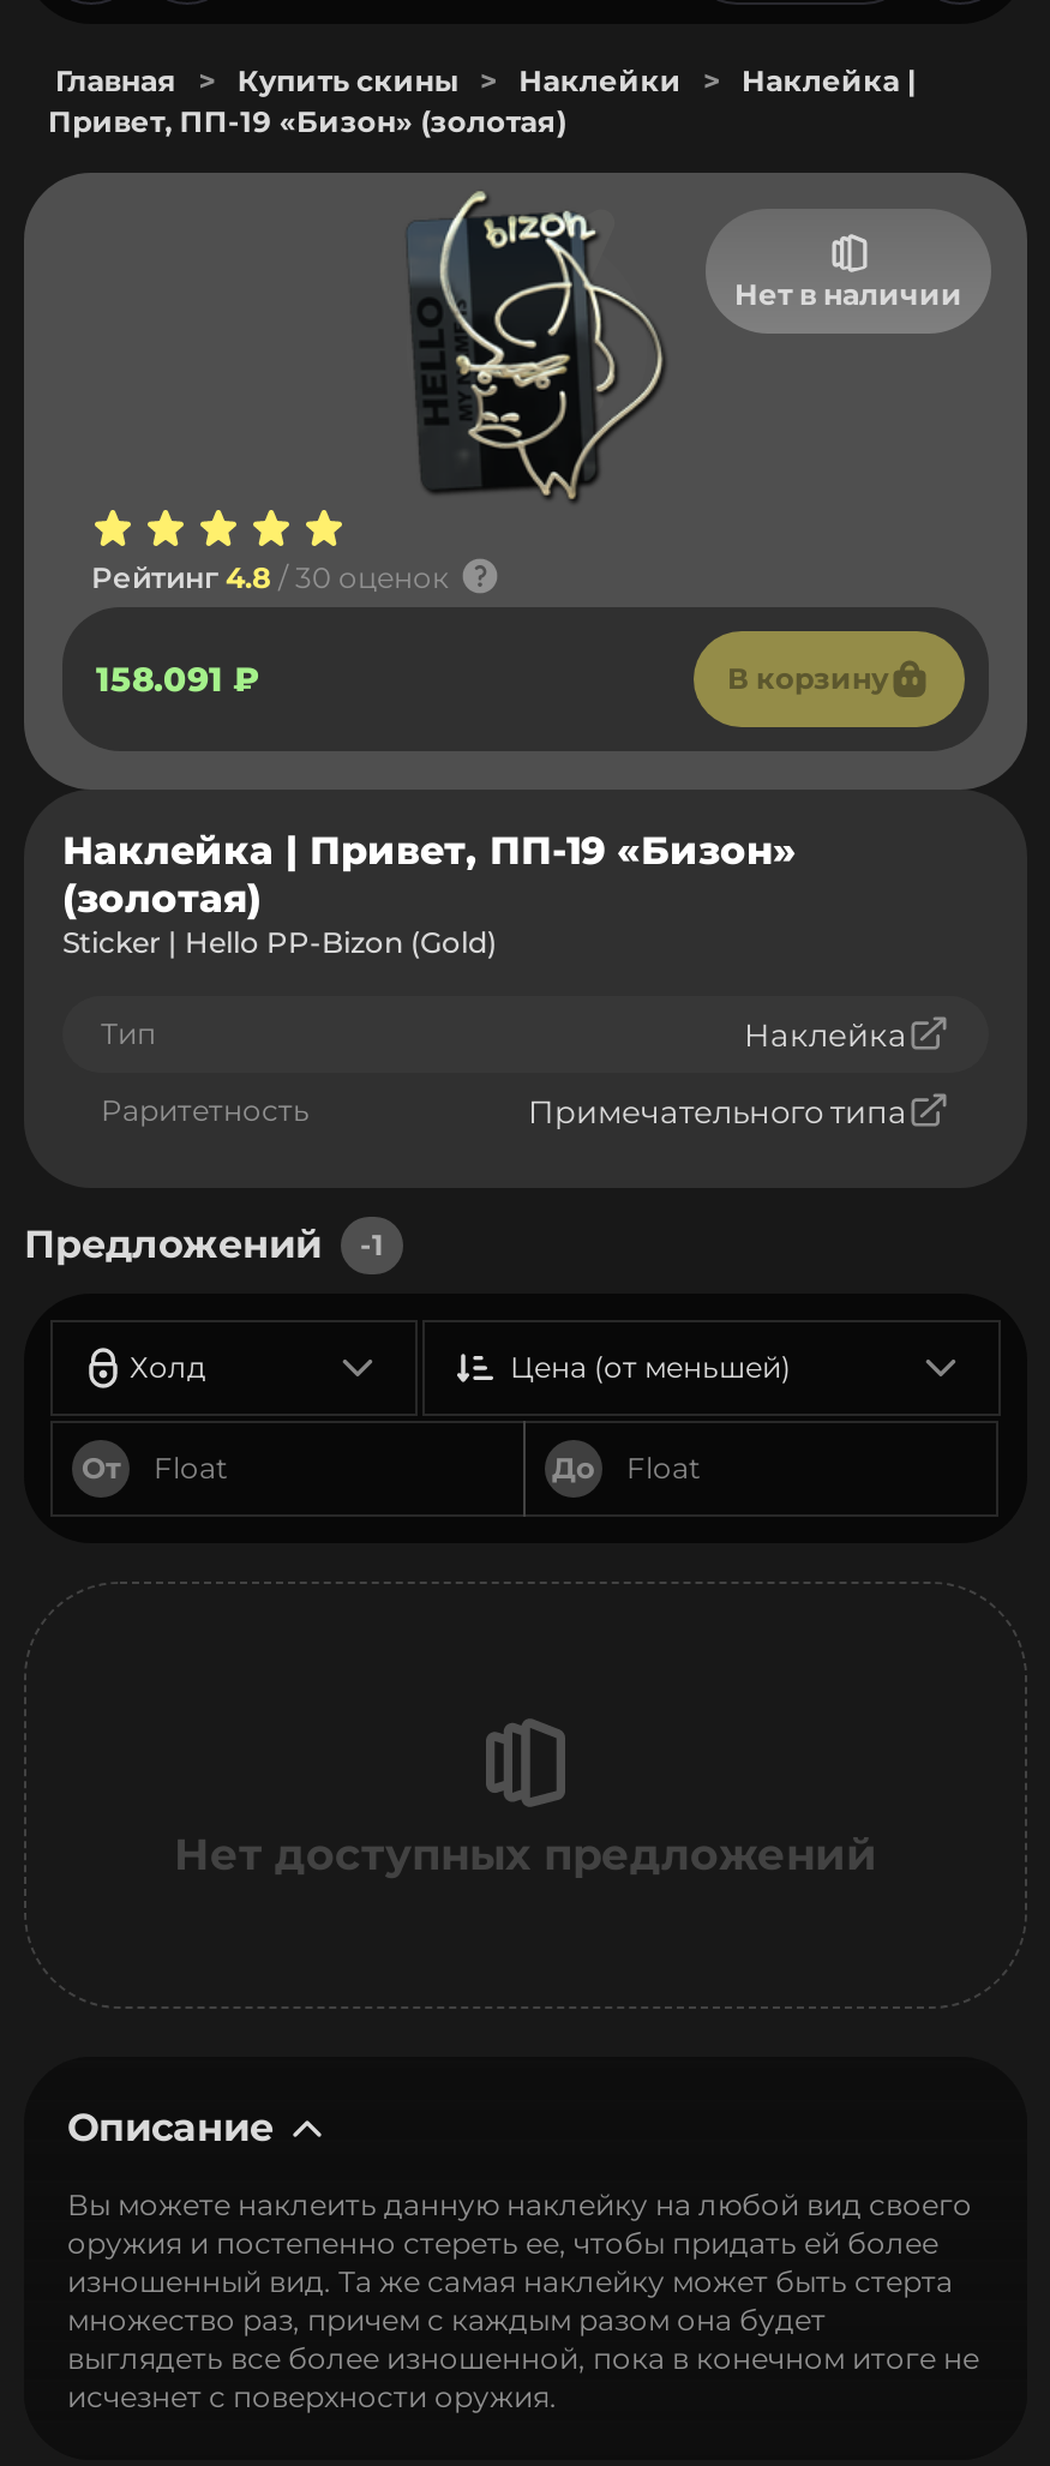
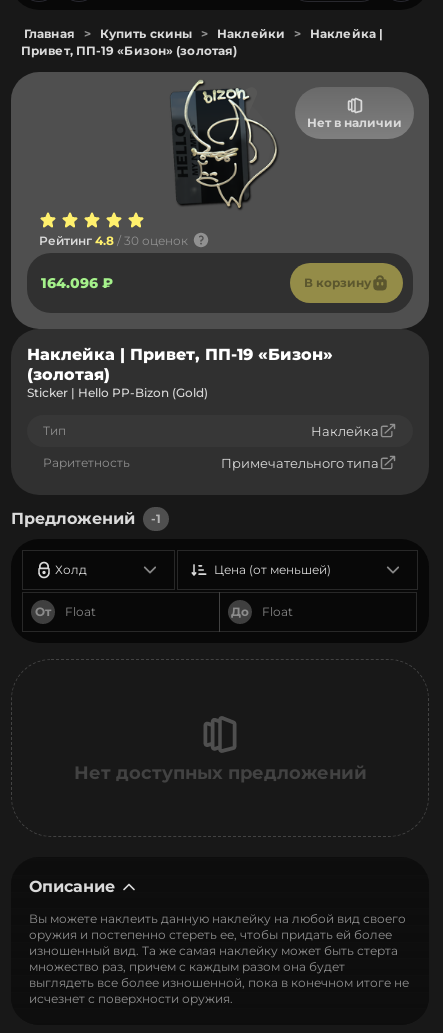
- 158.091 ₽
+ 164.096 ₽
